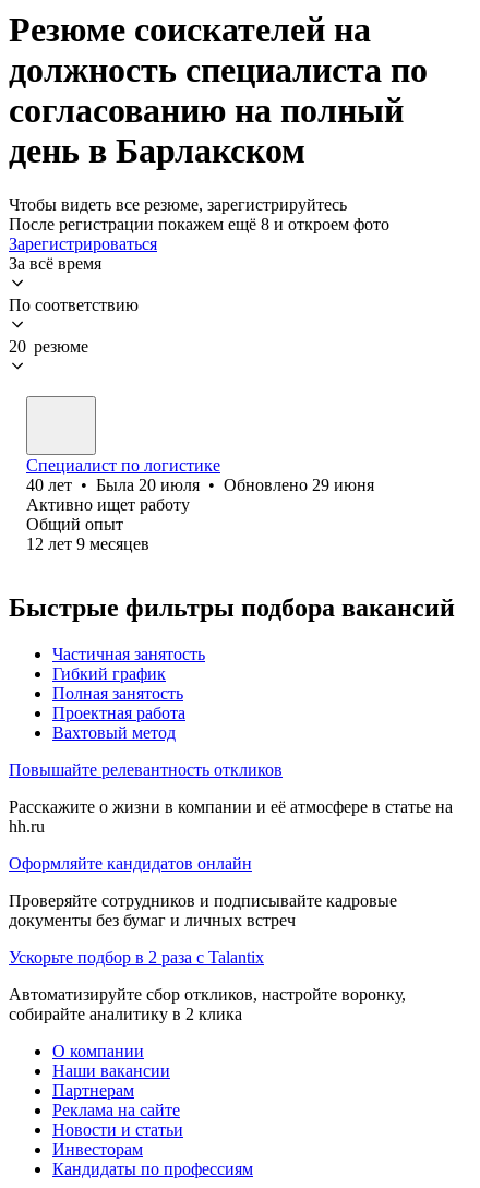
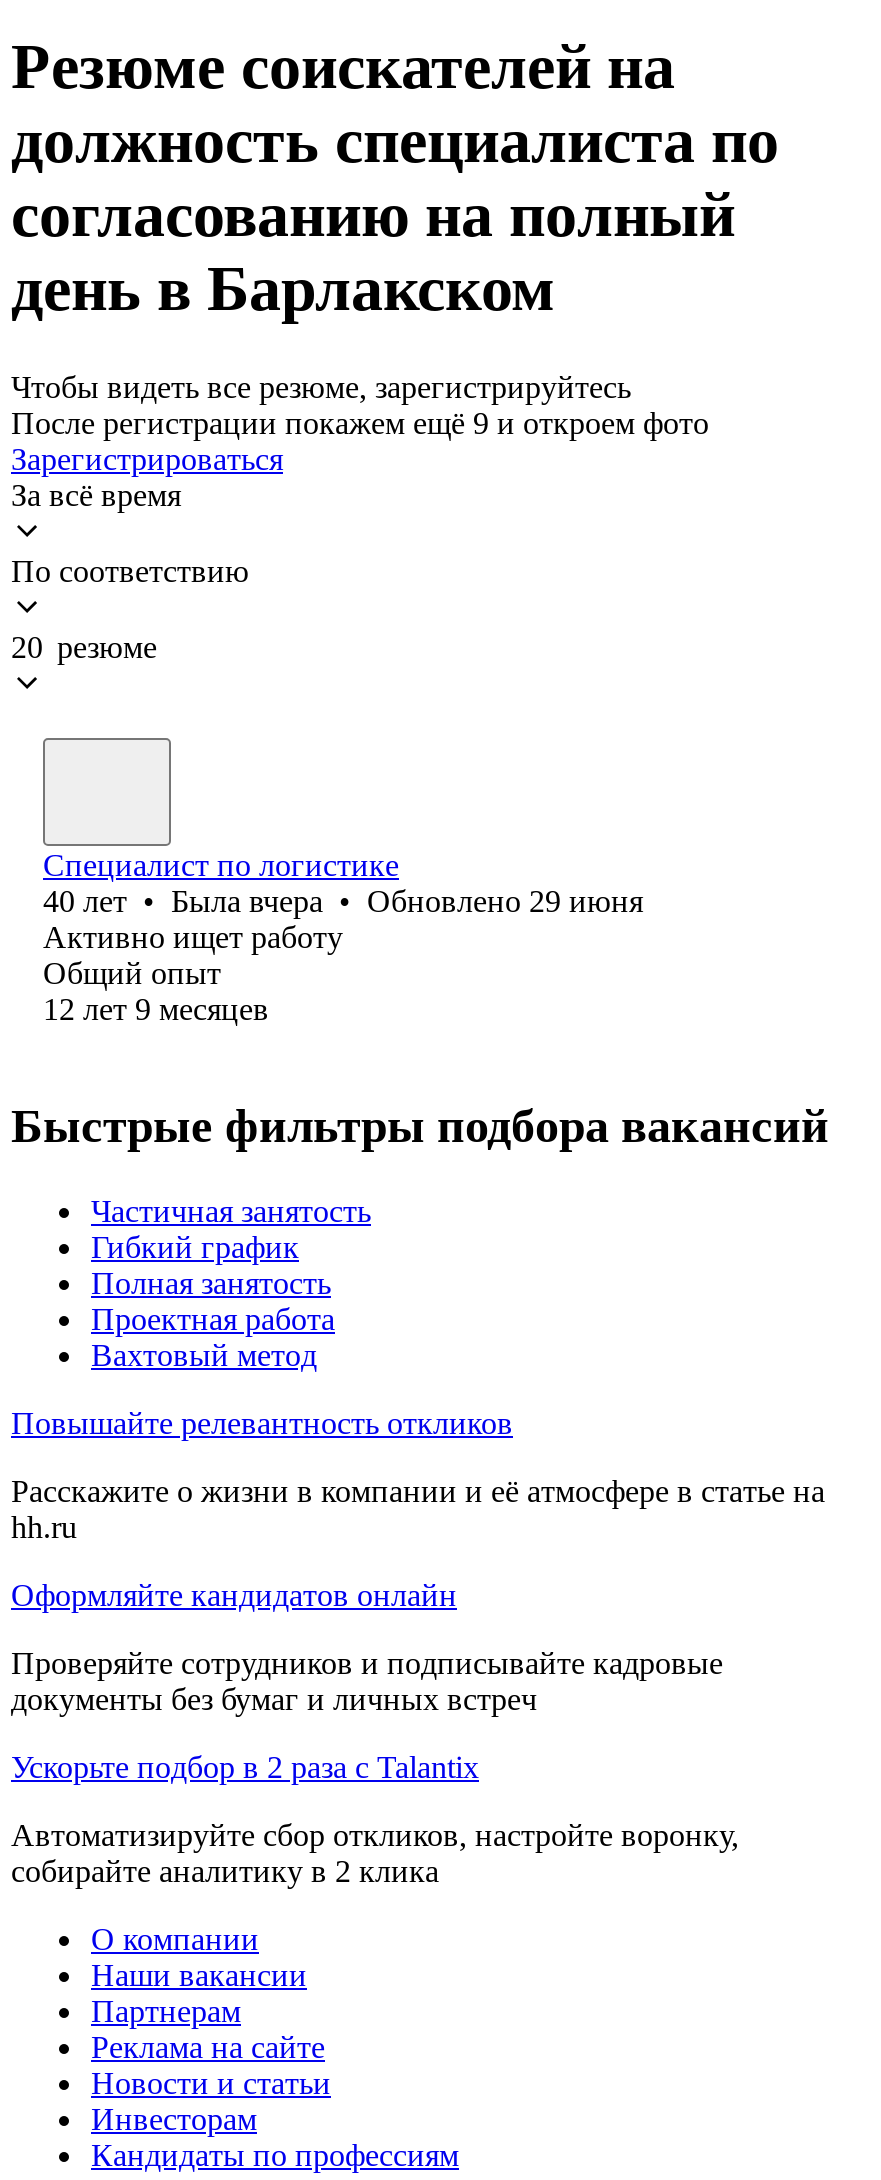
- После регистрации покажем ещё 8 и откроем фото
+ После регистрации покажем ещё 9 и откроем фото

- 40 лет • Была 20 июля • Обновлено 29 июня
+ 40 лет • Была вчера • Обновлено 29 июня
